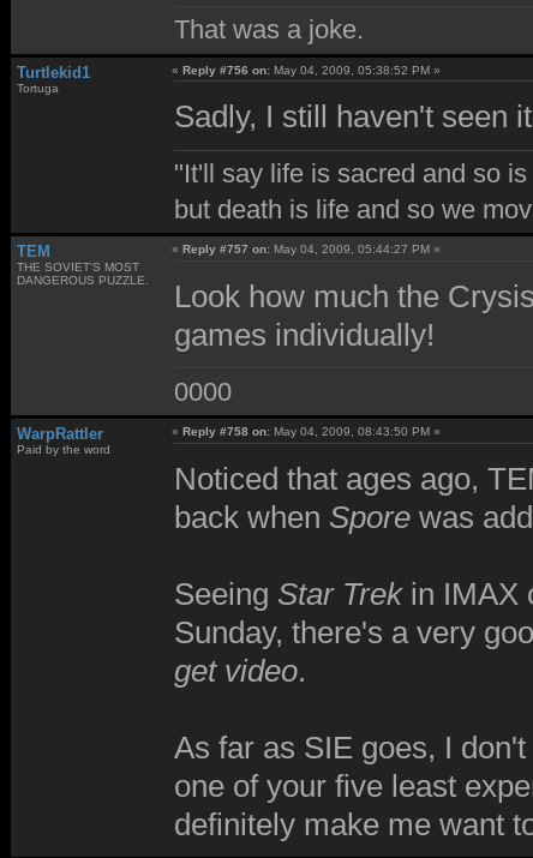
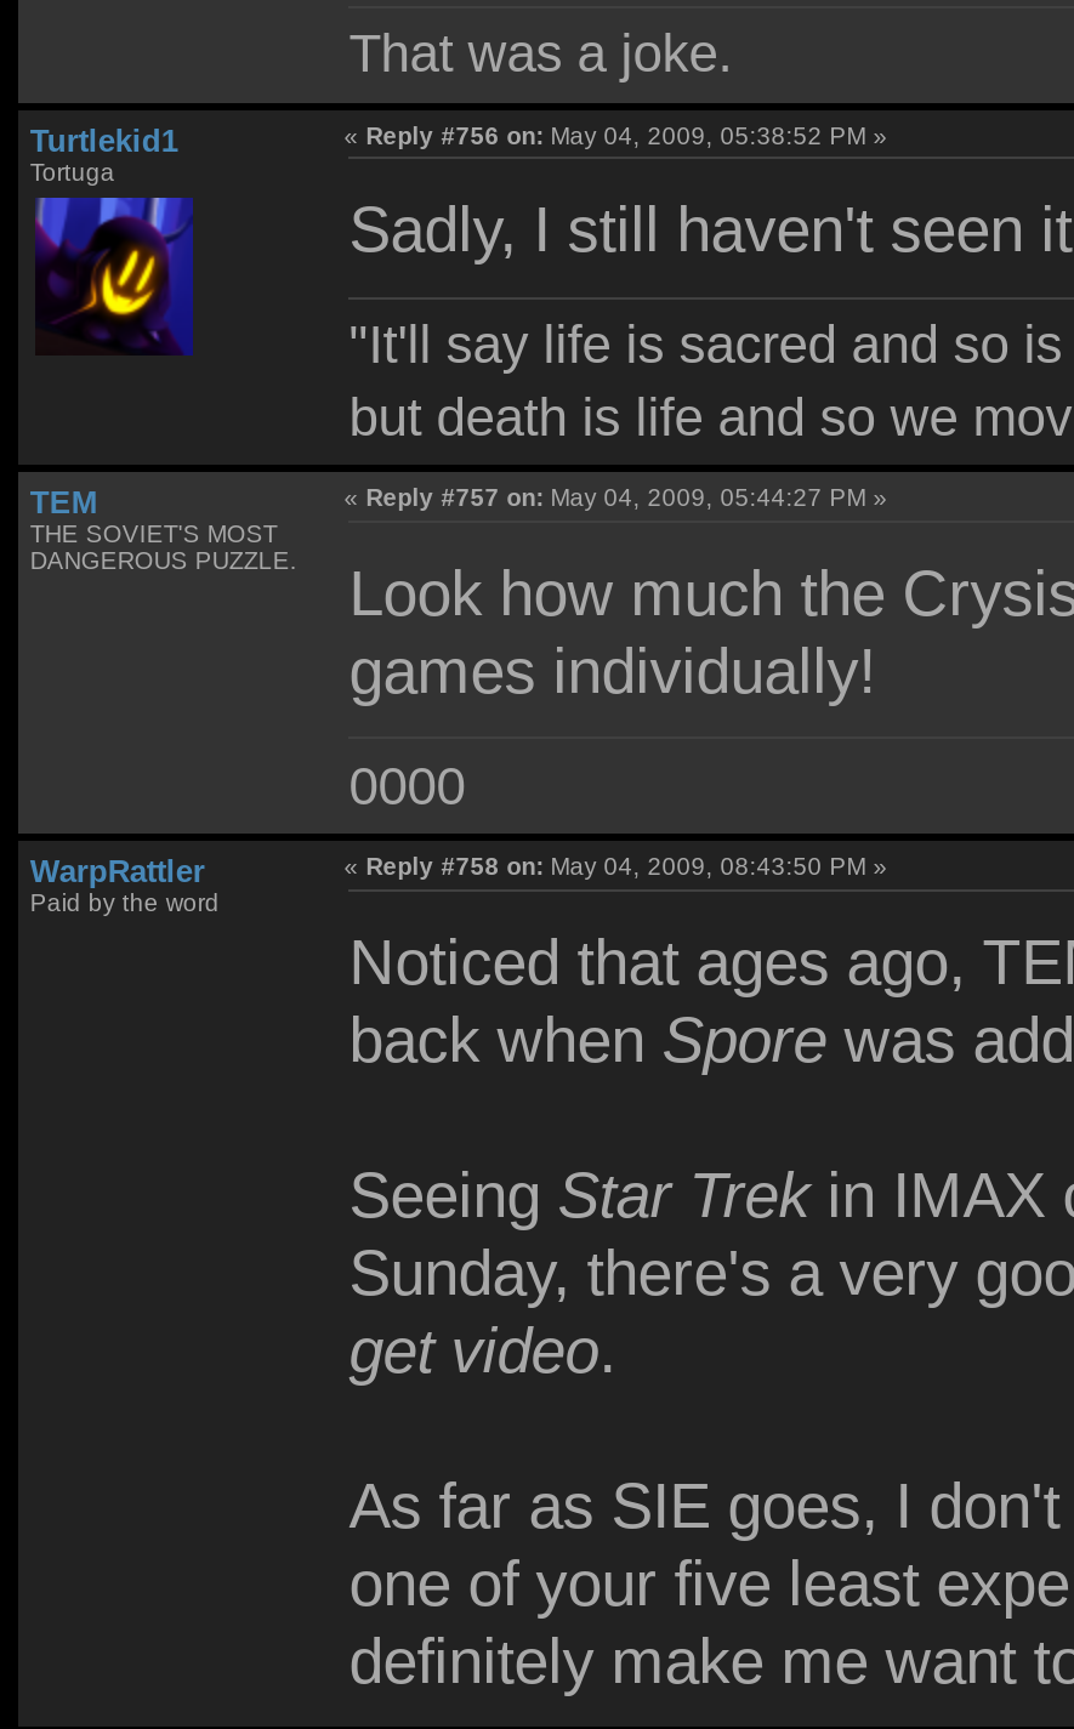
+ [image]
